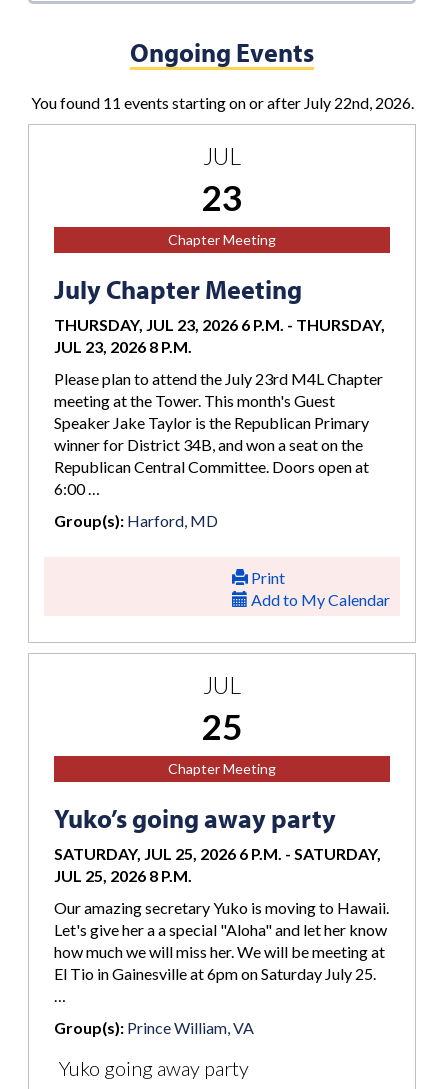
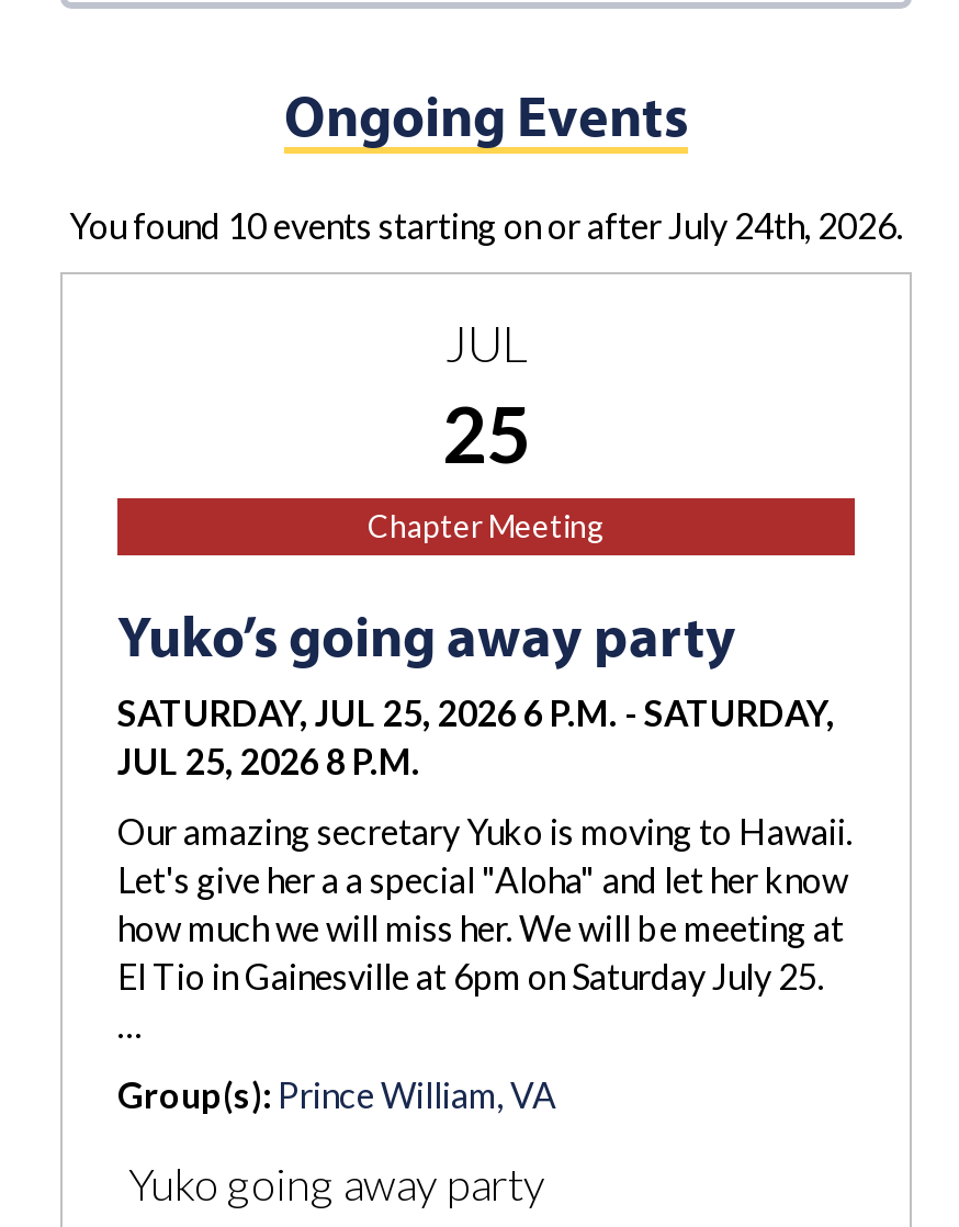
- You found 11 events starting on or after July 22nd, 2026.
- JUL
- 23
- Chapter Meeting
- July Chapter Meeting
- THURSDAY, JUL 23, 2026 6 P.M. - THURSDAY,
- JUL 23, 2026 8 P.M.
- Please plan to attend the July 23rd M4L Chapter
- meeting at the Tower. This month's Guest
- Speaker Jake Taylor is the Republican Primary
- winner for District 34B, and won a seat on the
- Republican Central Committee. Doors open at
- 6:00 …
- Group(s): Harford, MD
- Print
- Add to My Calendar
+ You found 10 events starting on or after July 24th, 2026.
